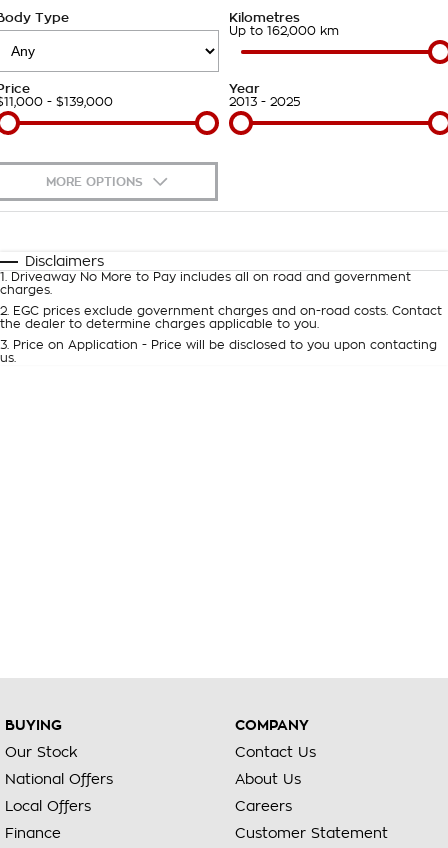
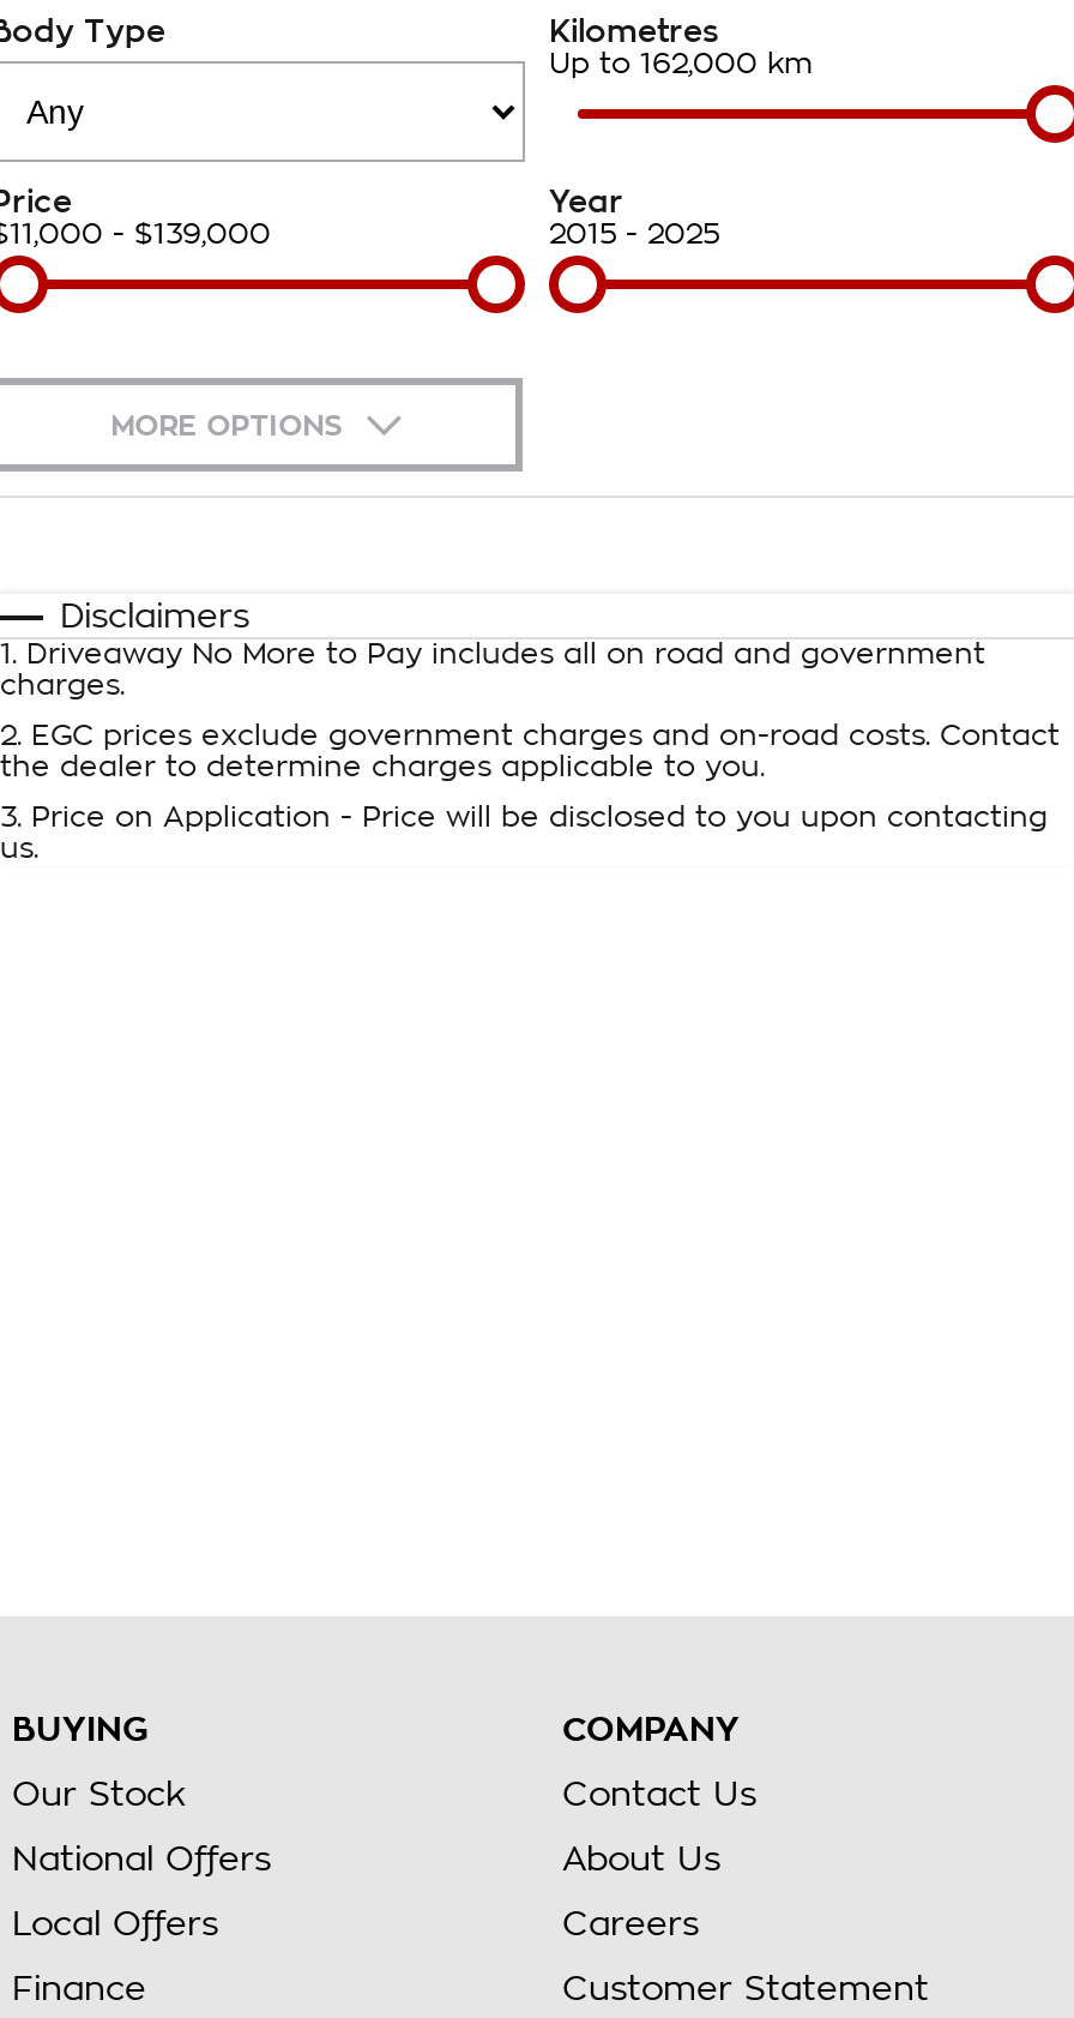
- 2013 - 2025
+ 2015 - 2025
